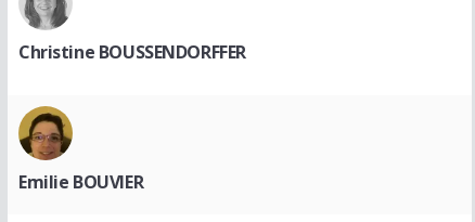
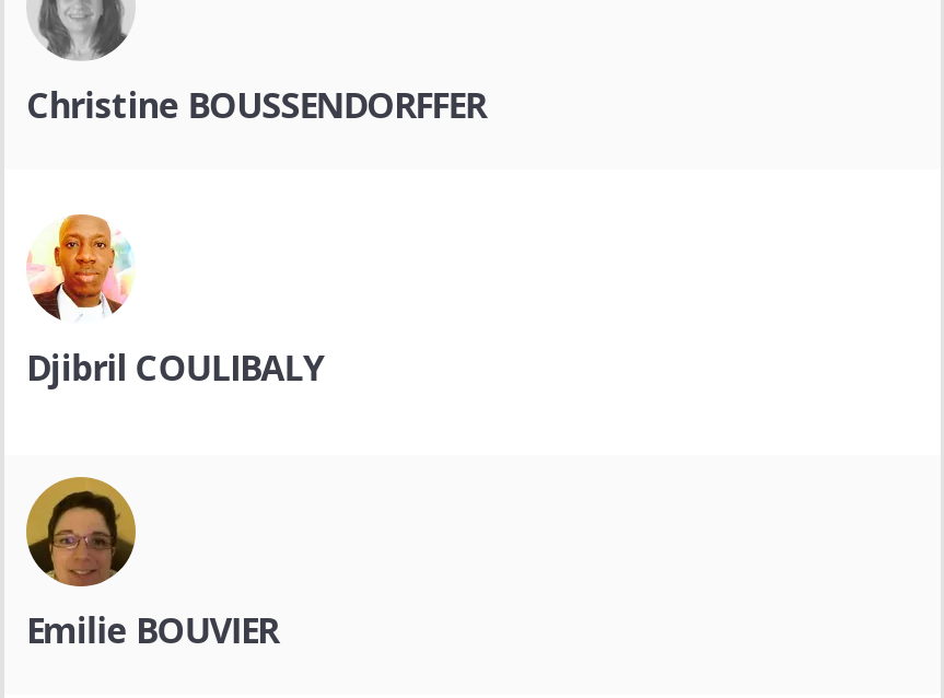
+ [image]
+ Djibril COULIBALY
